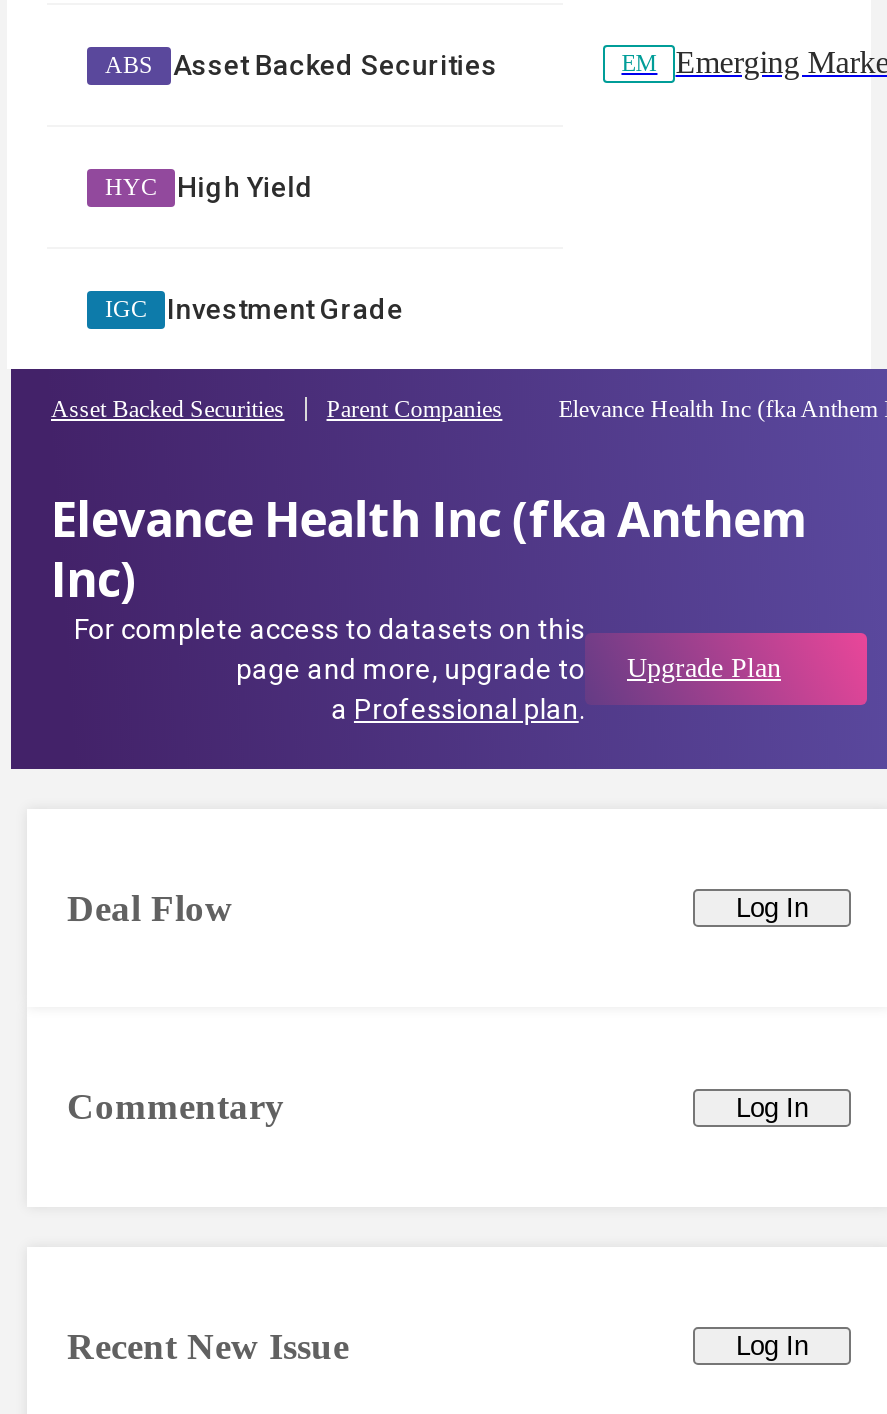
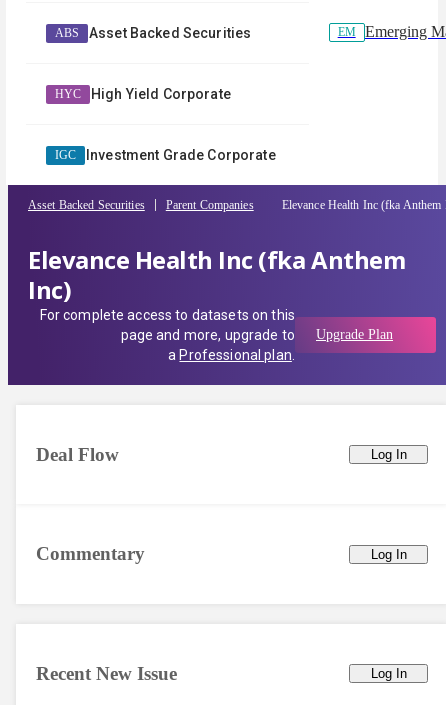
- High Yield
+ High Yield Corporate

- Investment Grade
+ Investment Grade Corporate
